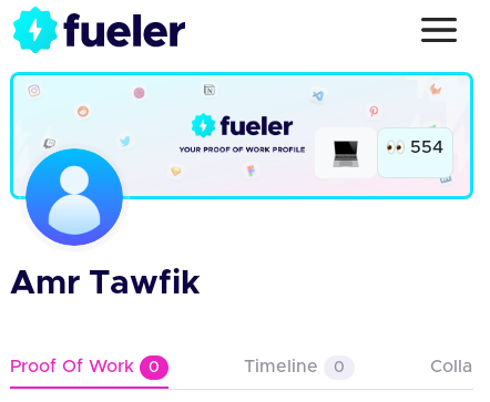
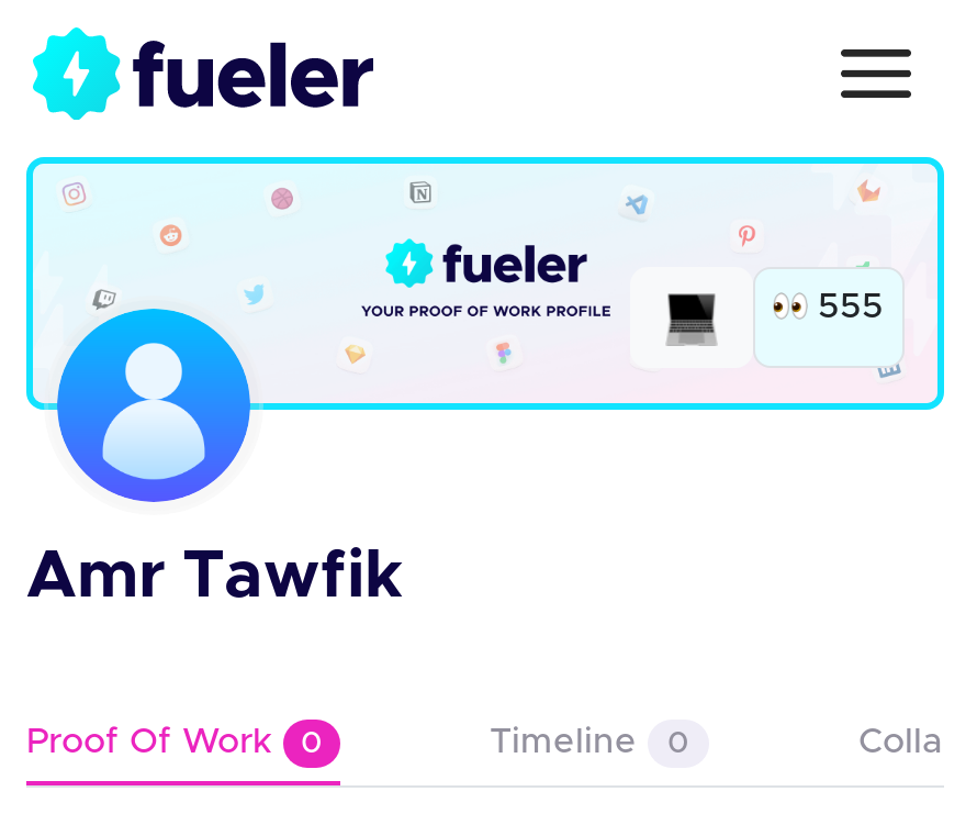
- 554
+ 555
